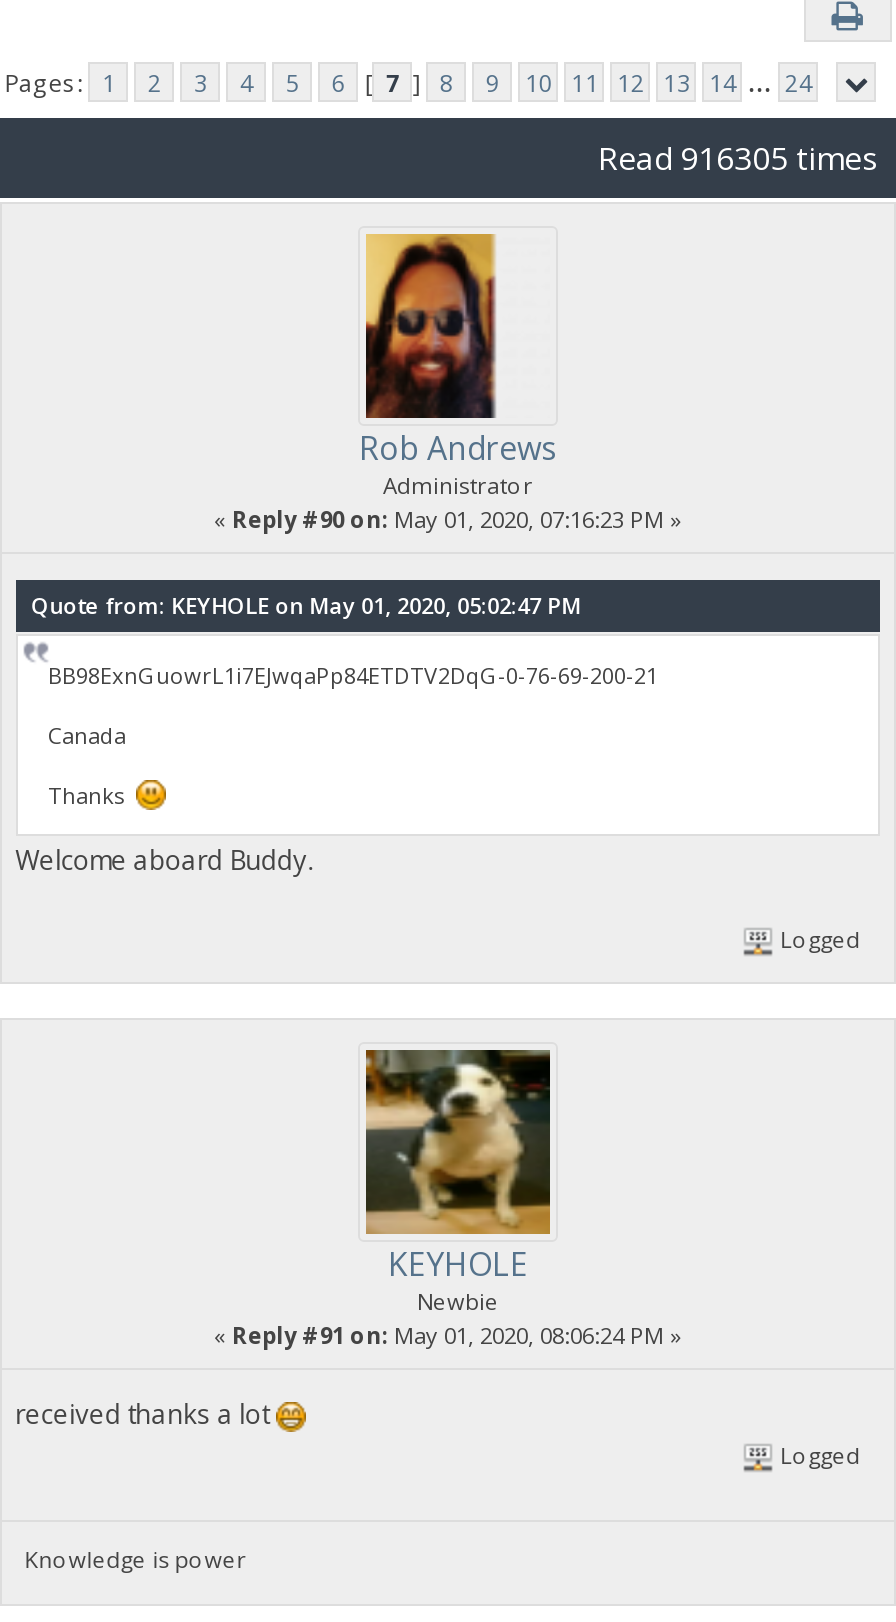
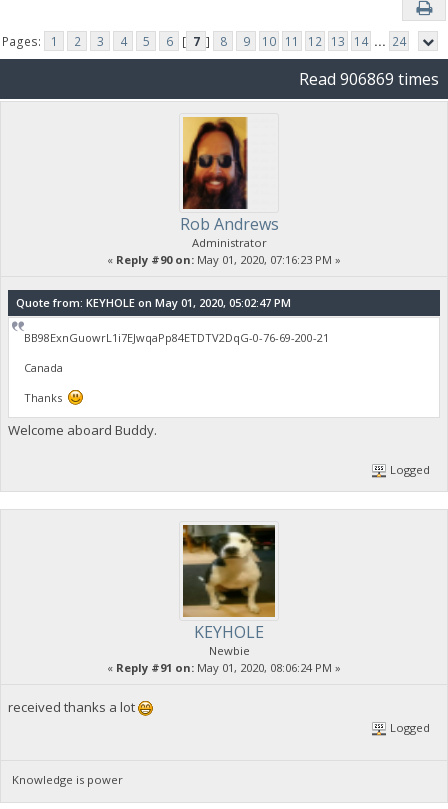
- Read 916305 times
+ Read 906869 times
